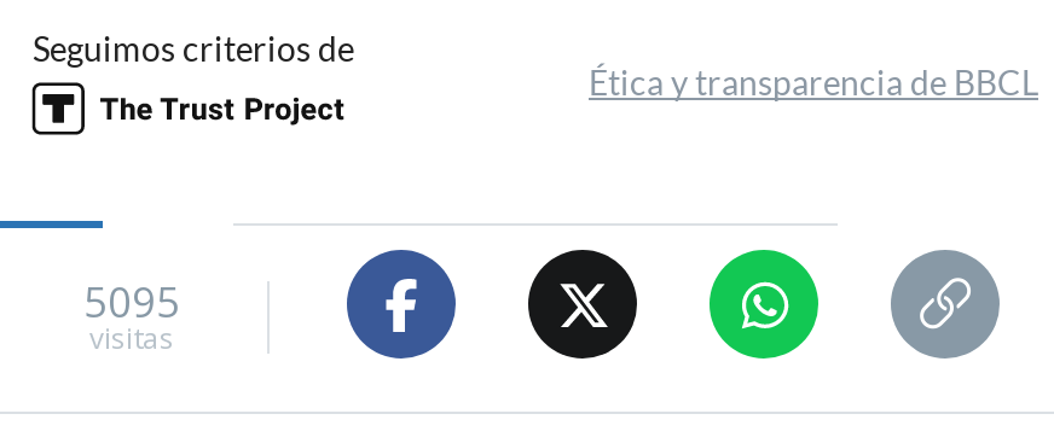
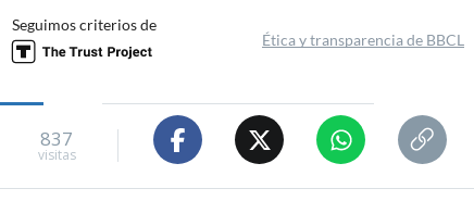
- 5095
+ 837
